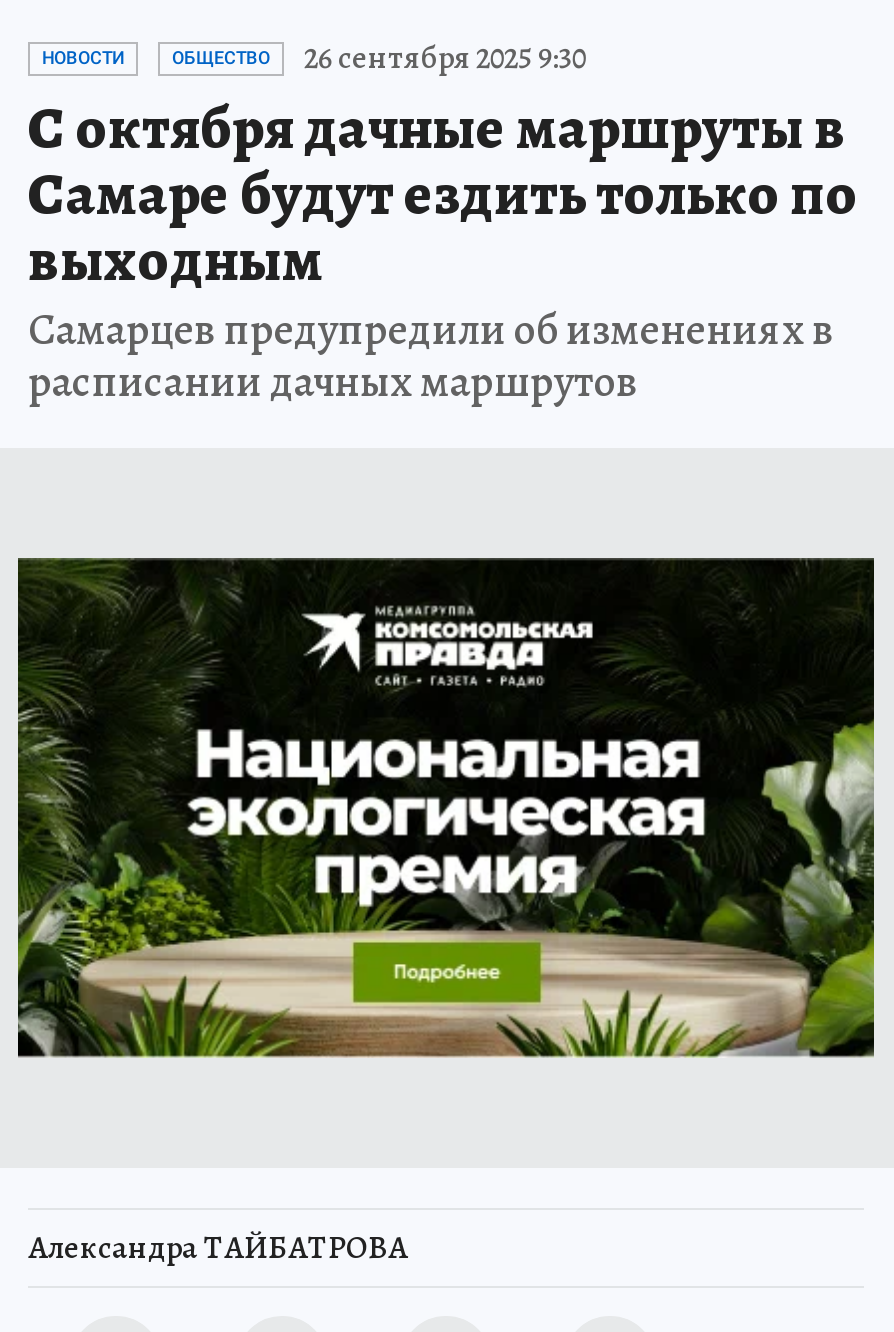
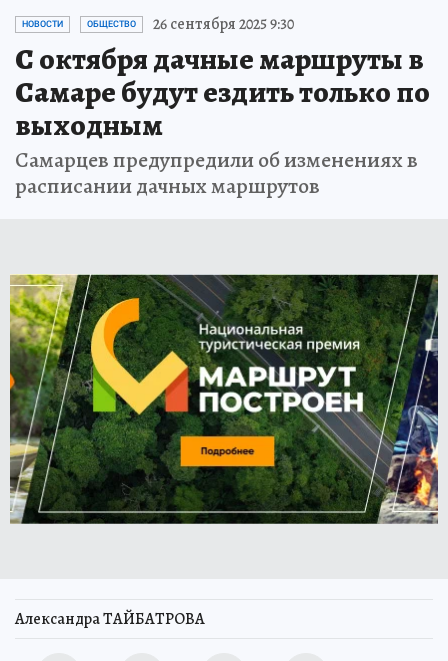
- [image]
+ [image]
